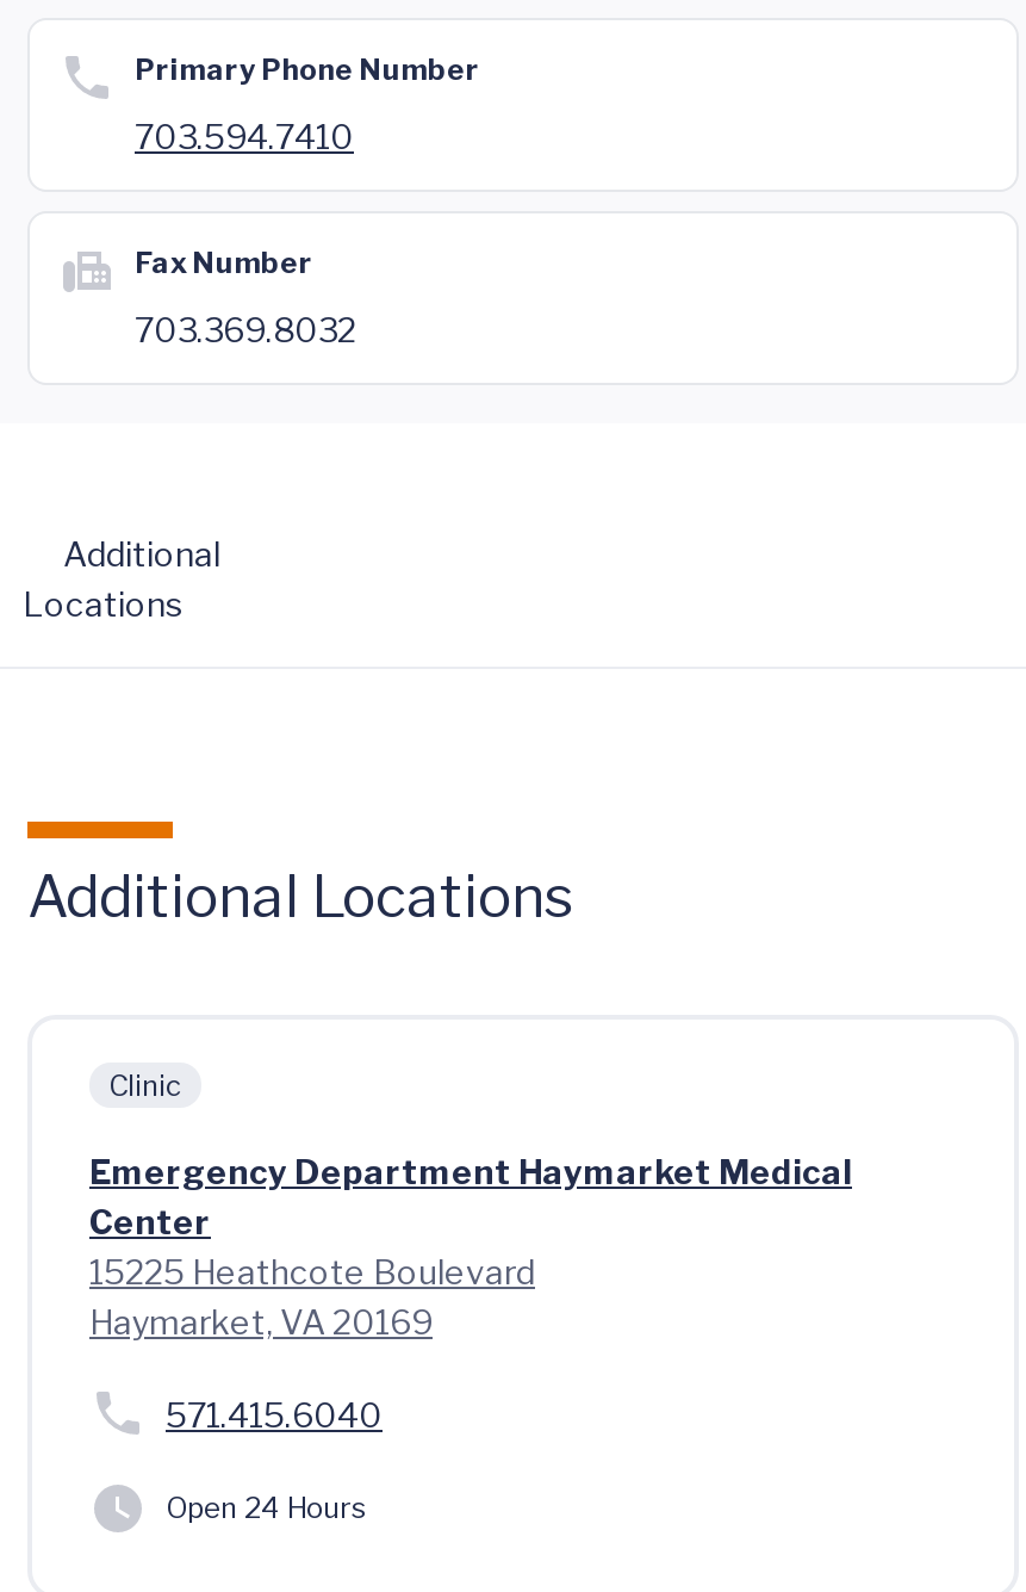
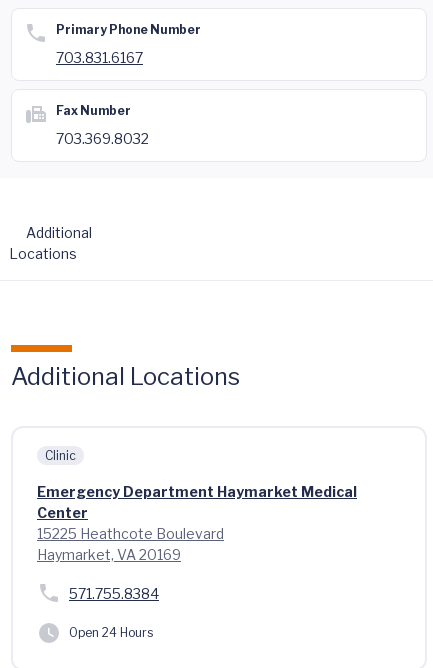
- 703.594.7410
+ 703.831.6167

- 571.415.6040
+ 571.755.8384
